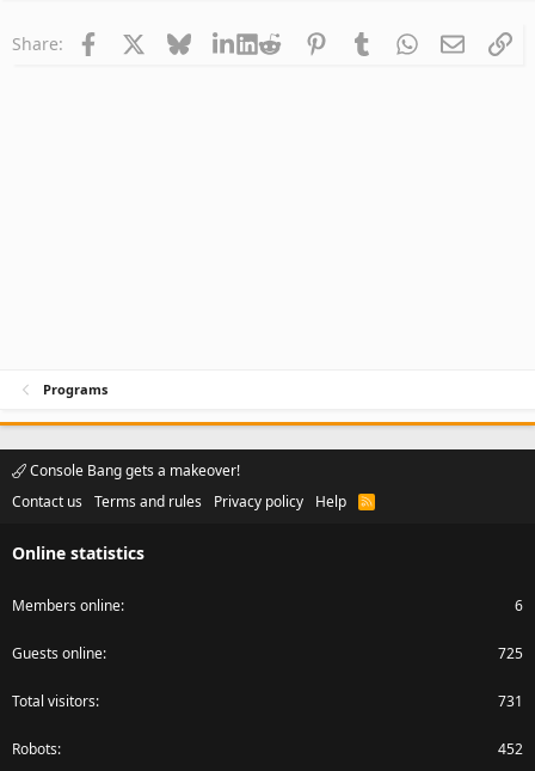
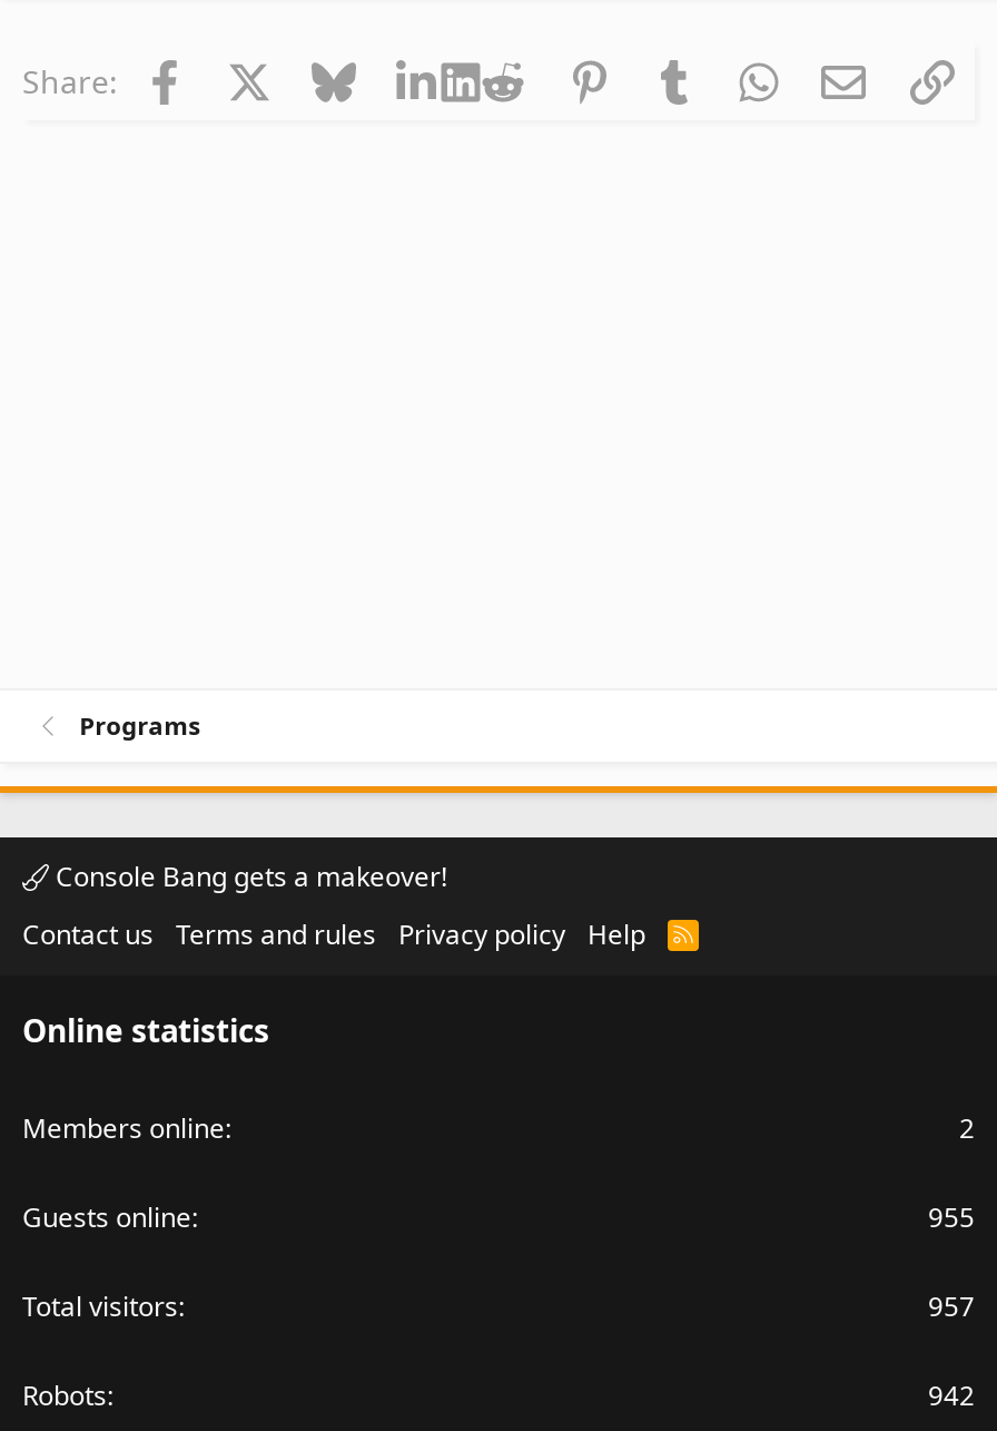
- 6
+ 2

- 725
+ 955

- 731
+ 957

- 452
+ 942
